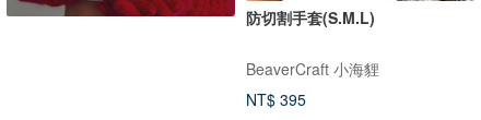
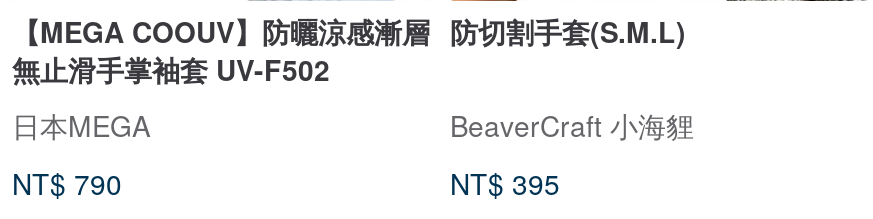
+ 【MEGA COOUV】防曬涼感漸層
+ 無止滑手掌袖套 UV-F502
+ 日本MEGA
+ NT$ 790
